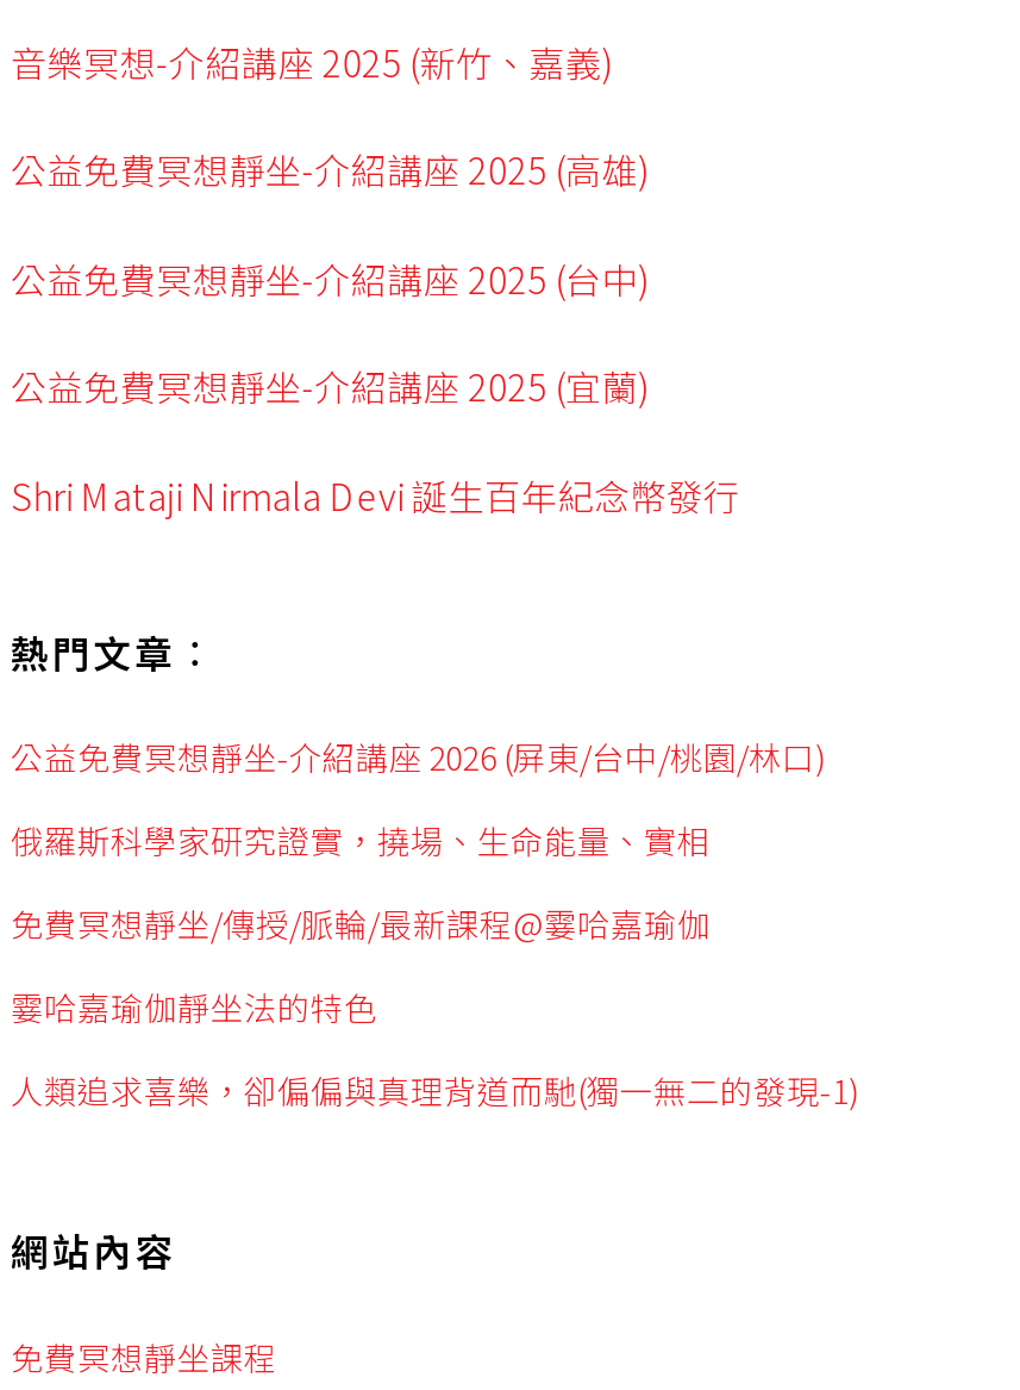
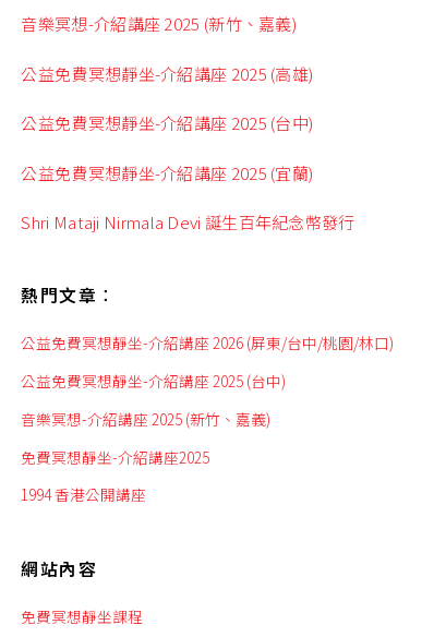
- 俄羅斯科學家研究證實，撓場、生命能量、實相
+ 公益免費冥想靜坐-介紹講座 2025 (台中)

- 免費冥想靜坐/傳授/脈輪/最新課程@霎哈嘉瑜伽
+ 音樂冥想-介紹講座 2025 (新竹、嘉義)

- 霎哈嘉瑜伽靜坐法的特色
+ 免費冥想靜坐-介紹講座2025

- 人類追求喜樂，卻偏偏與真理背道而馳(獨一無二的發現-1)
+ 1994 香港公開講座
